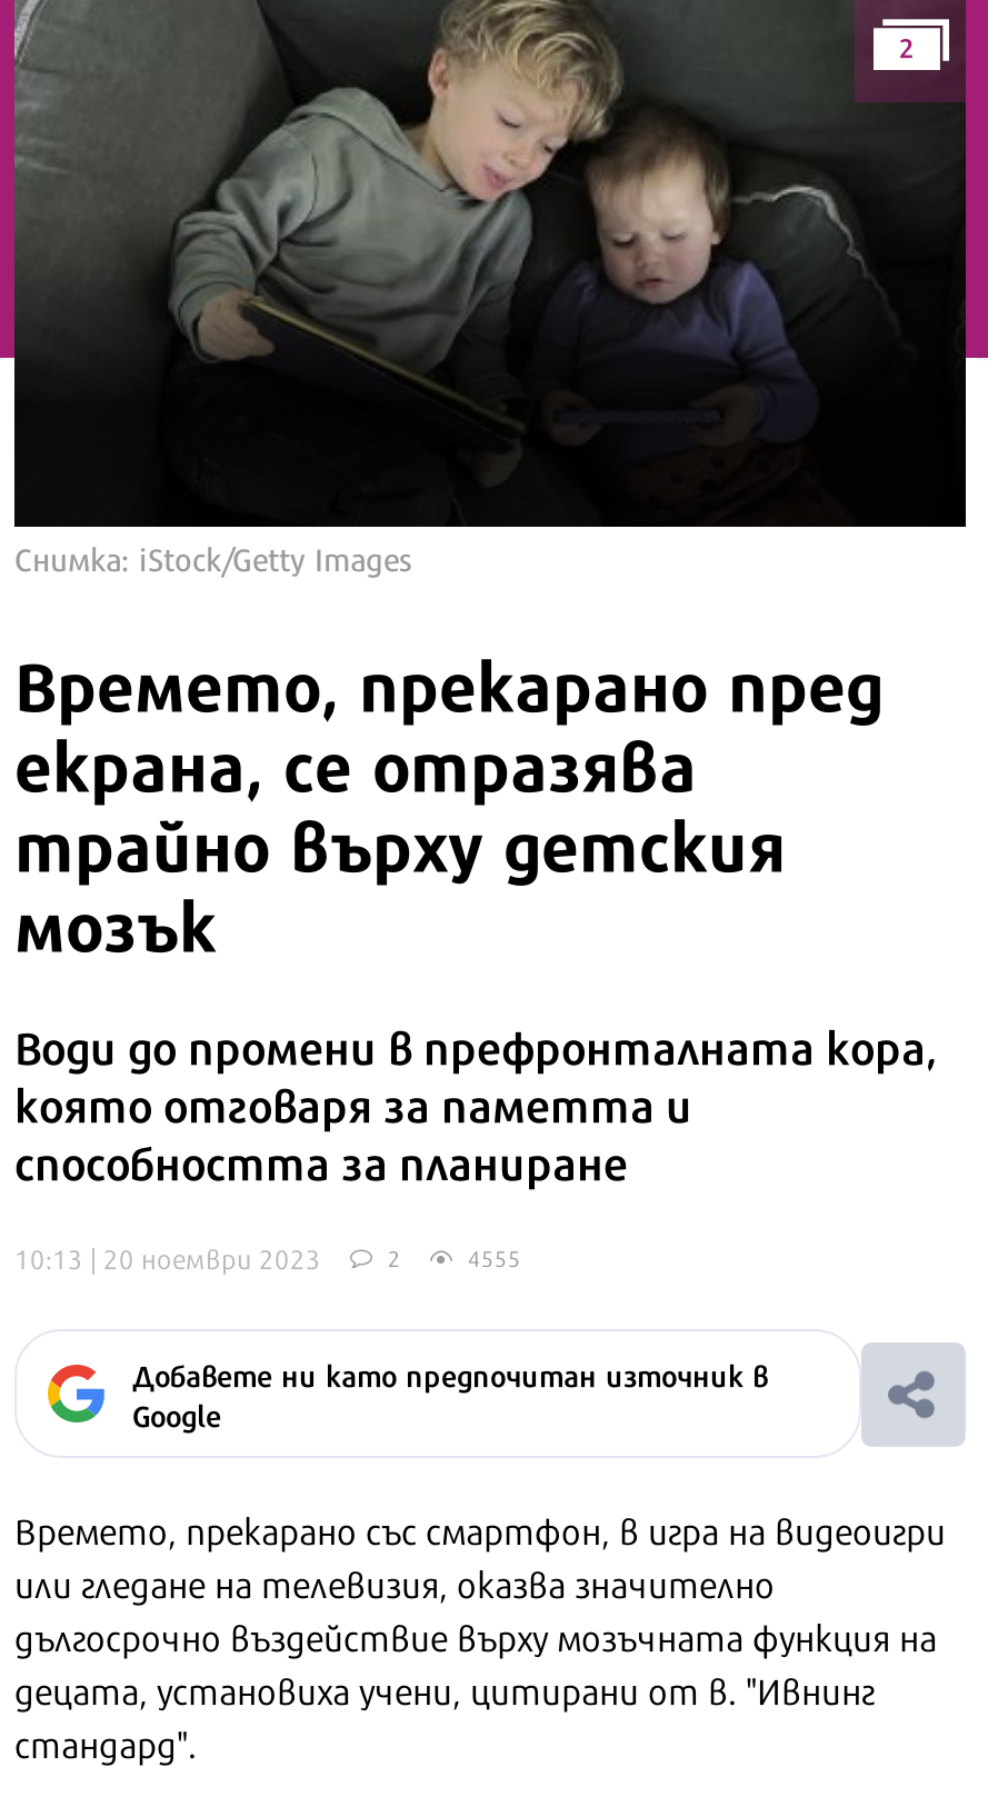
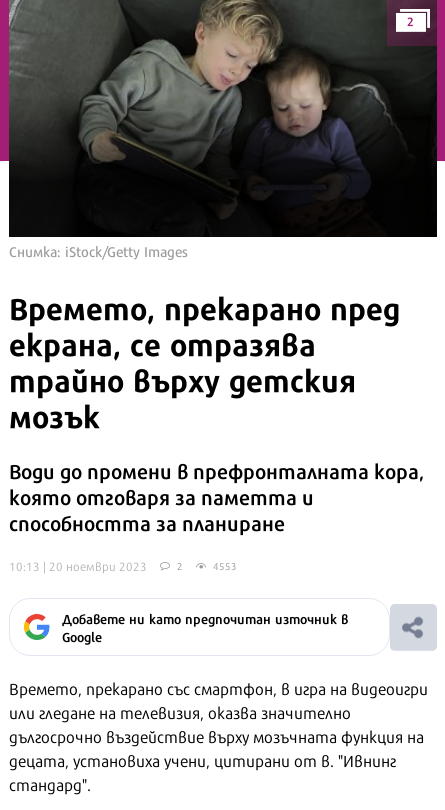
- 4555
+ 4553
